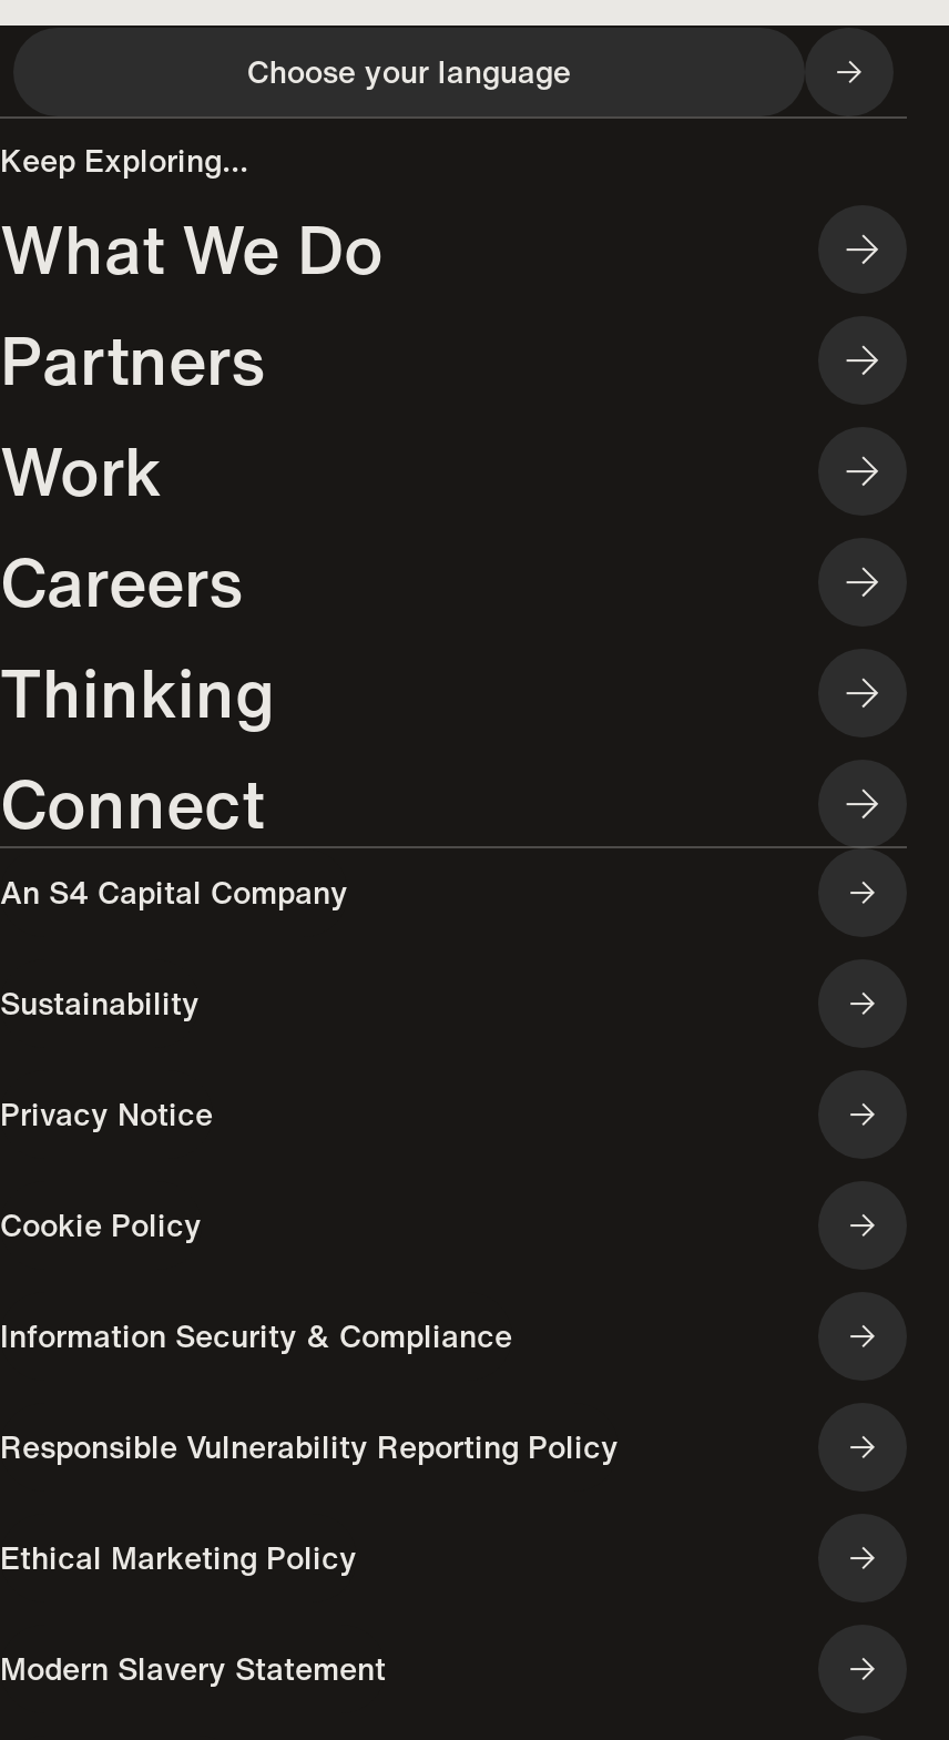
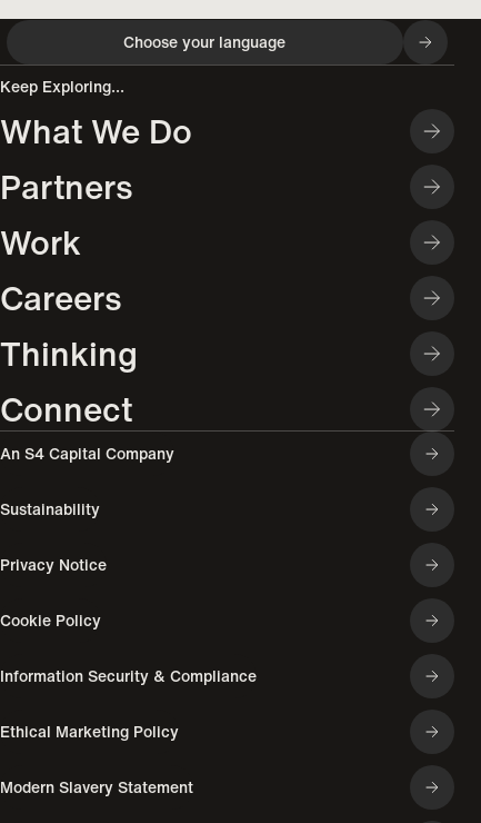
- Responsible Vulnerability Reporting Policy
